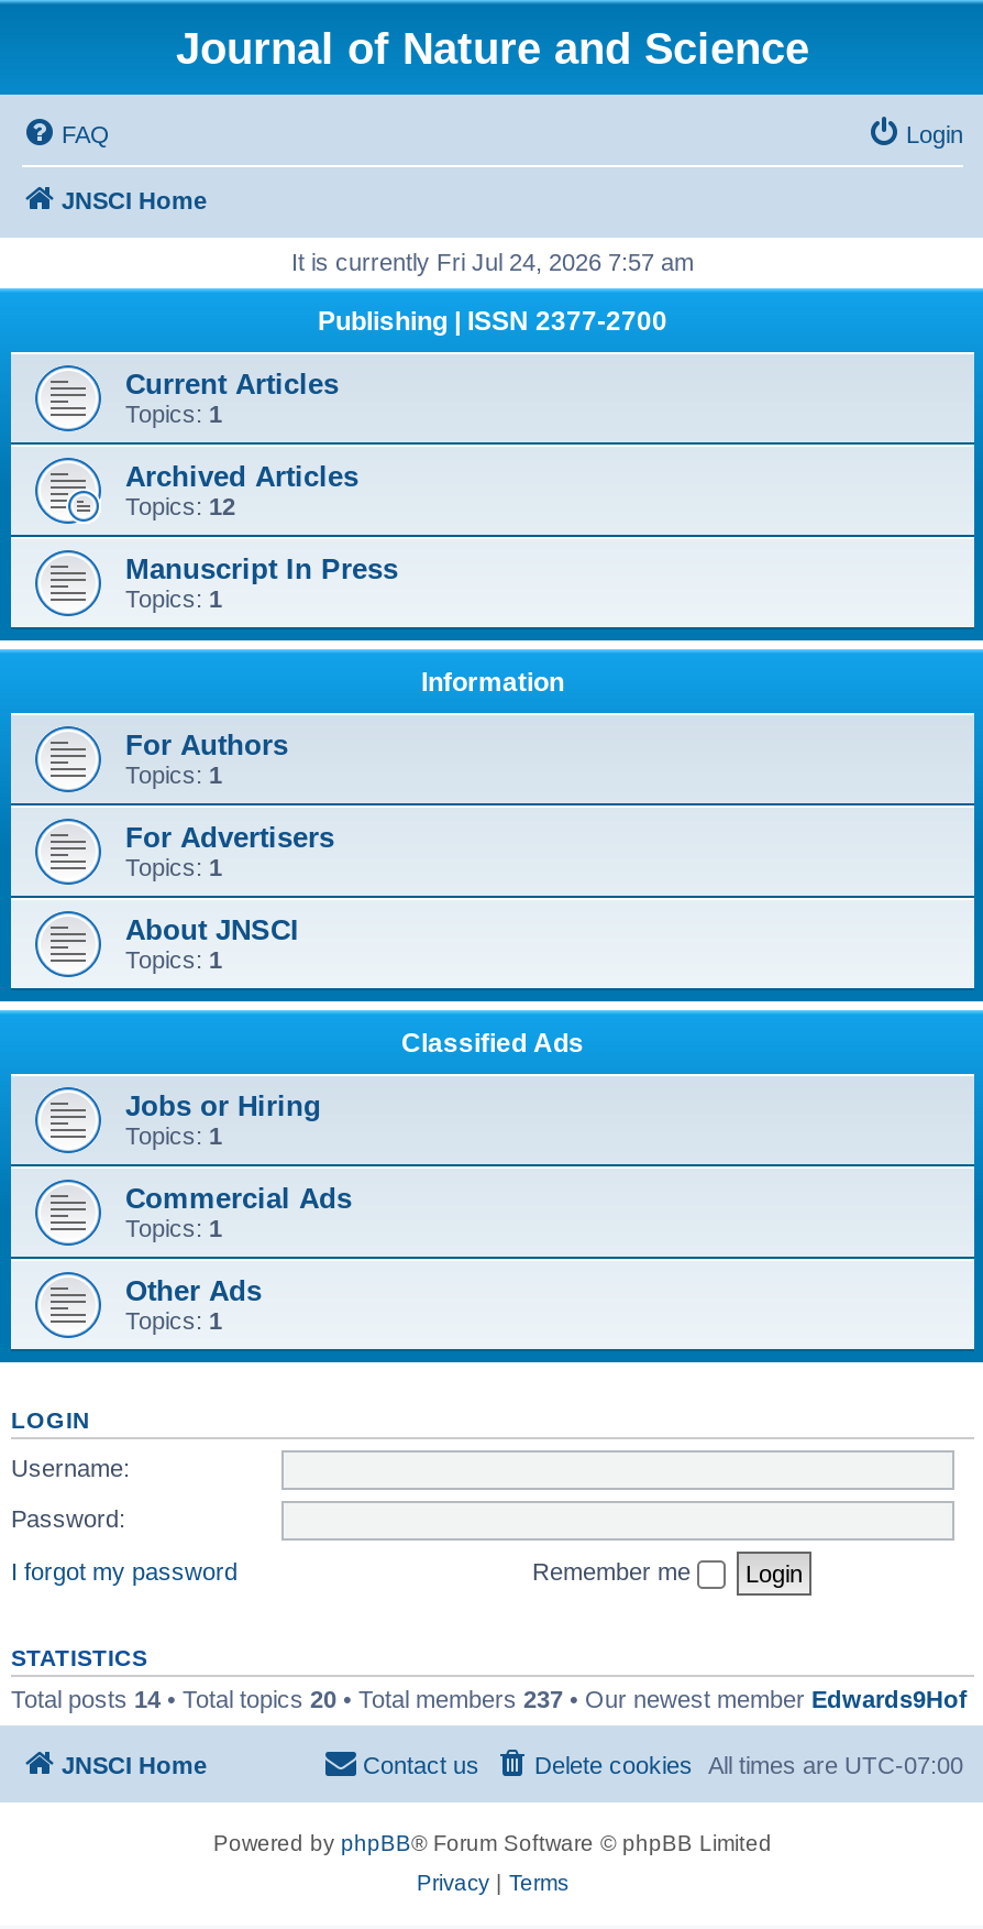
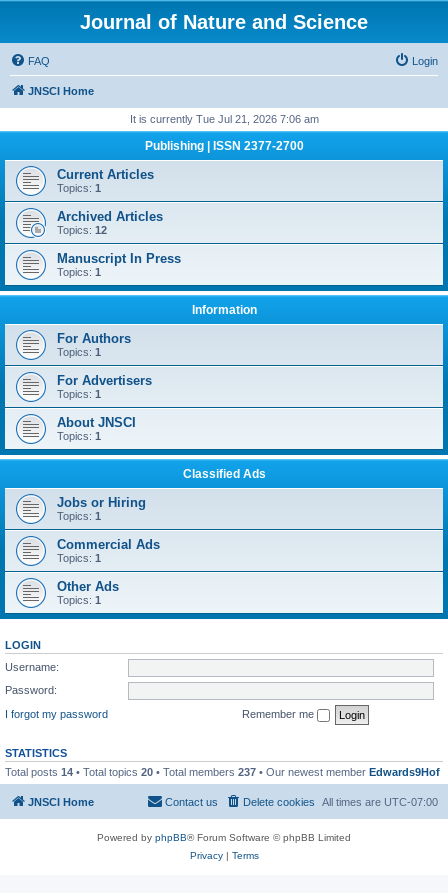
- It is currently Fri Jul 24, 2026 7:57 am
+ It is currently Tue Jul 21, 2026 7:06 am
